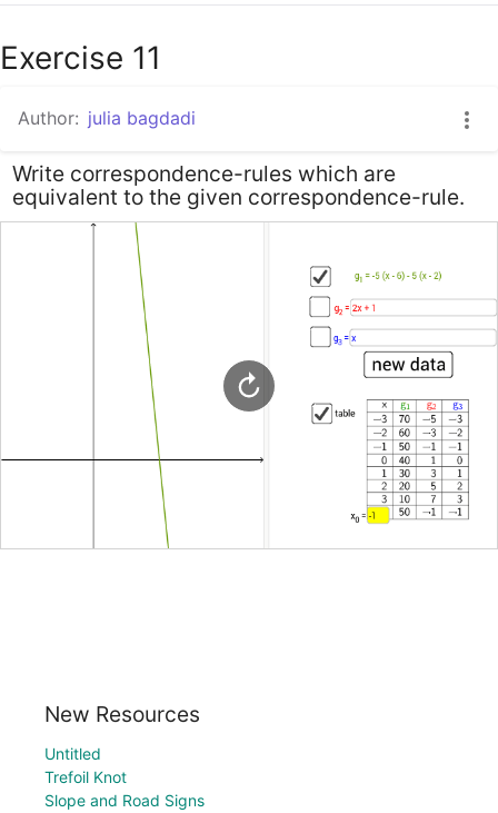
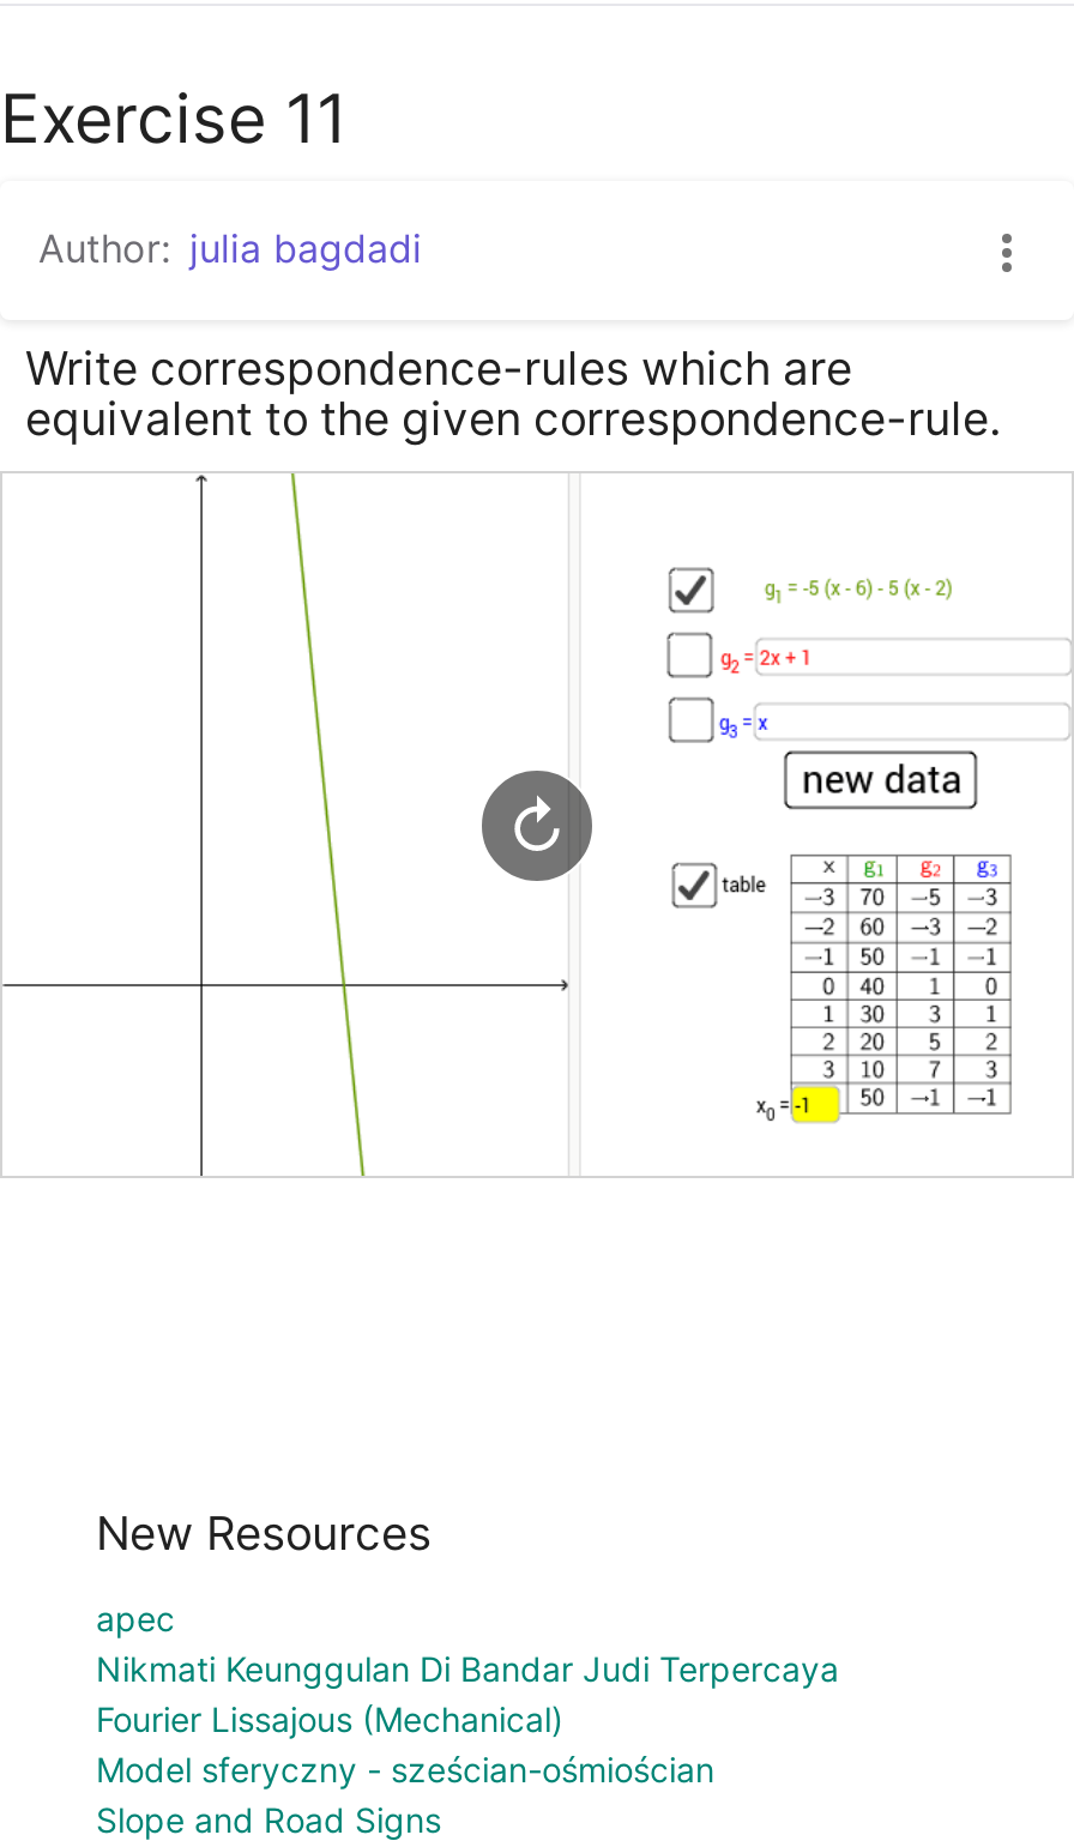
- Untitled
- Trefoil Knot
+ apec
+ Nikmati Keunggulan Di Bandar Judi Terpercaya
+ Fourier Lissajous (Mechanical)
+ Model sferyczny - sześcian-ośmiościan
